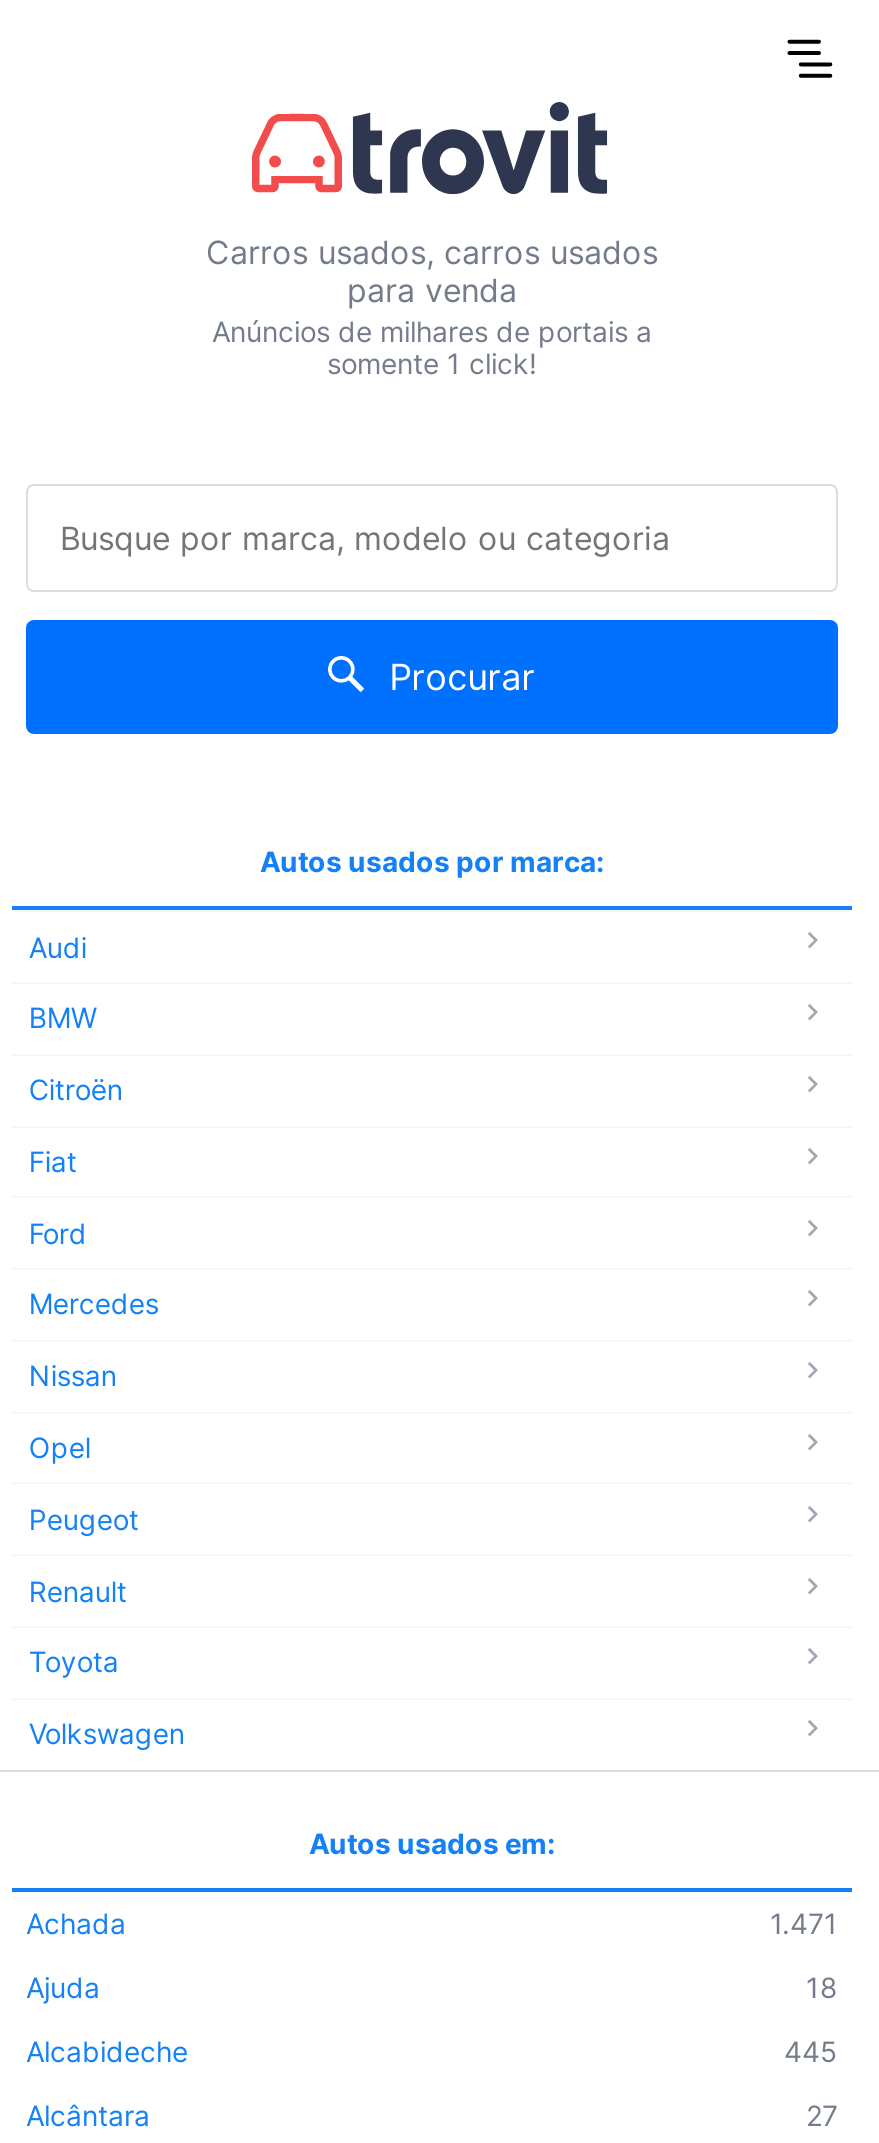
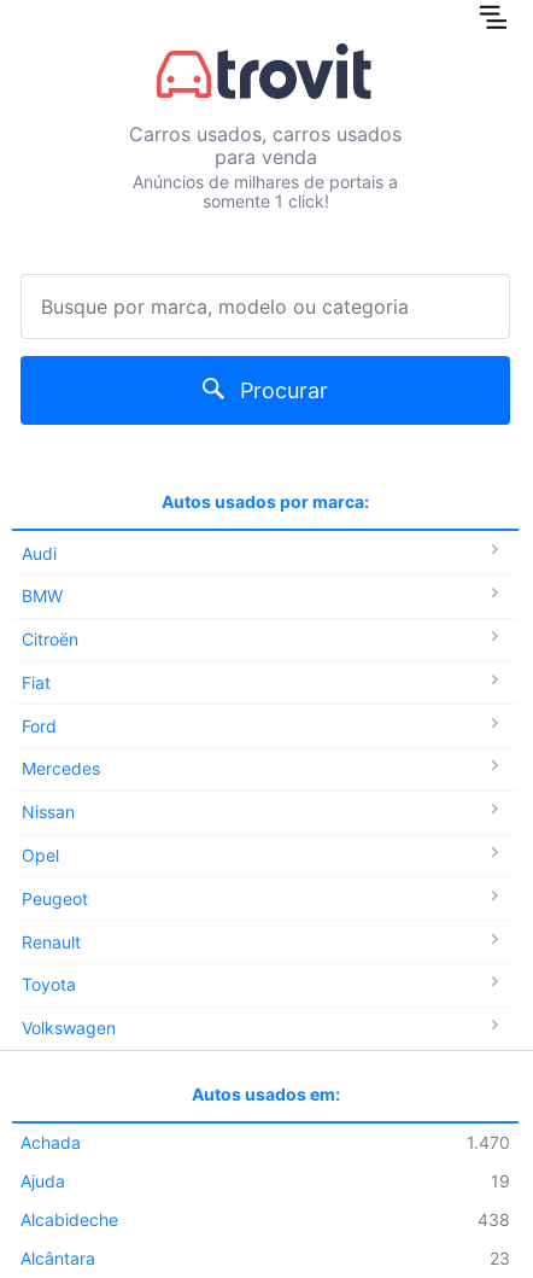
- 1.471
+ 1.470

- 18
+ 19

- 445
+ 438

- 27
+ 23
